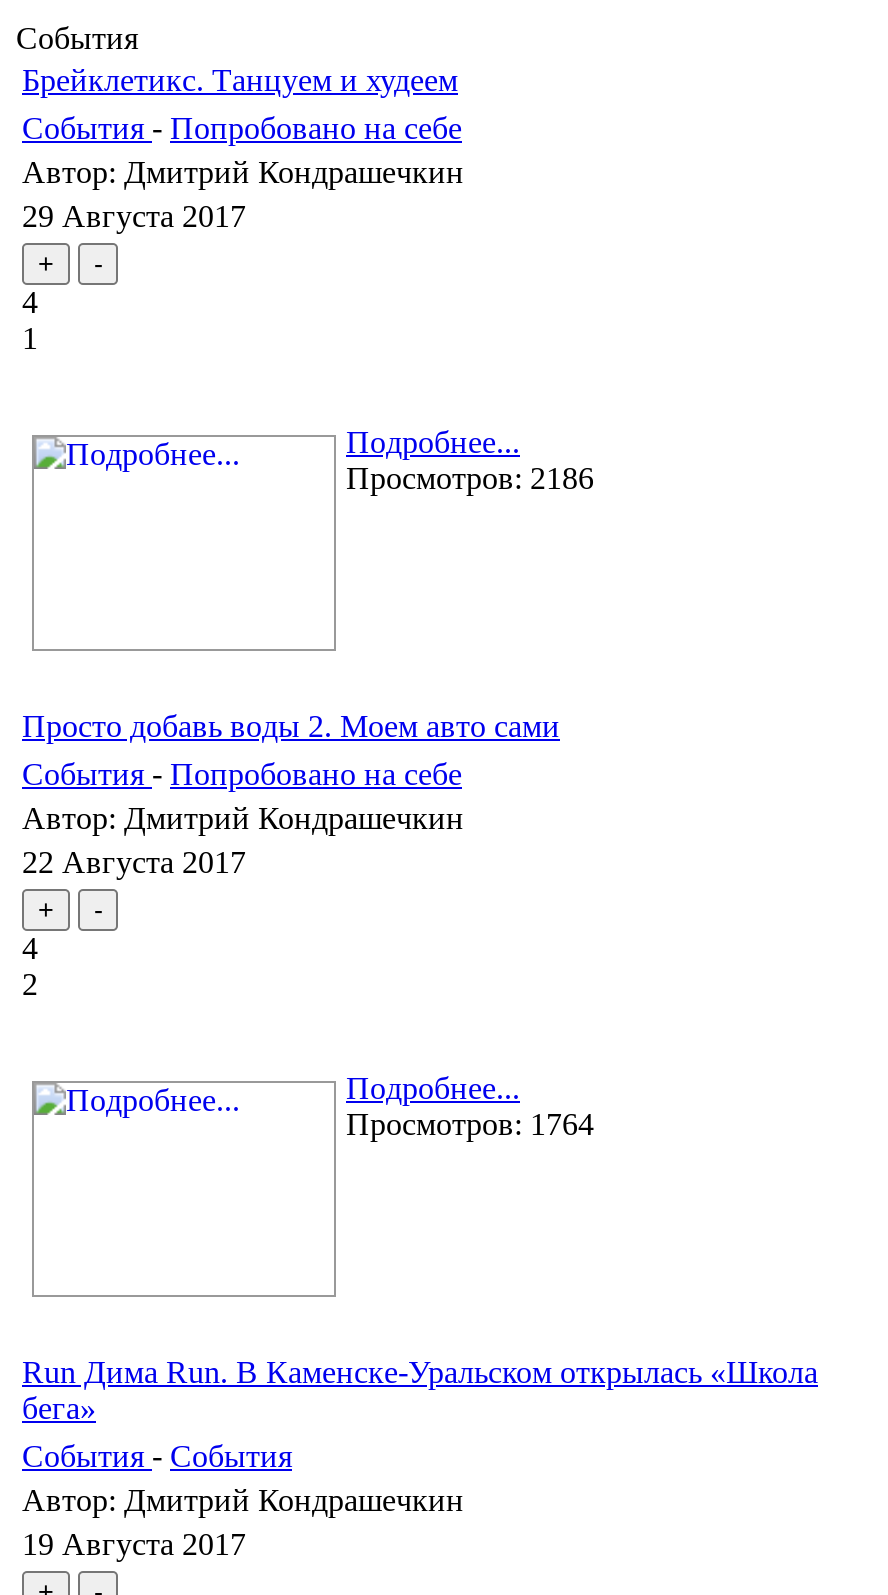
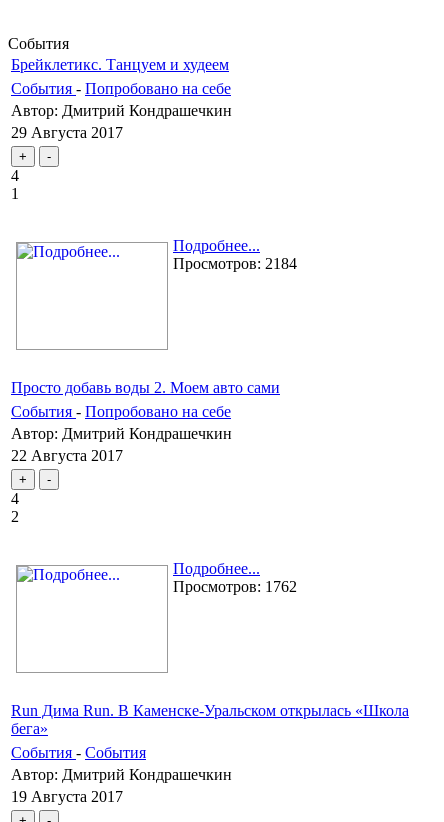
- Просмотров: 2186
+ Просмотров: 2184

- Просмотров: 1764
+ Просмотров: 1762
